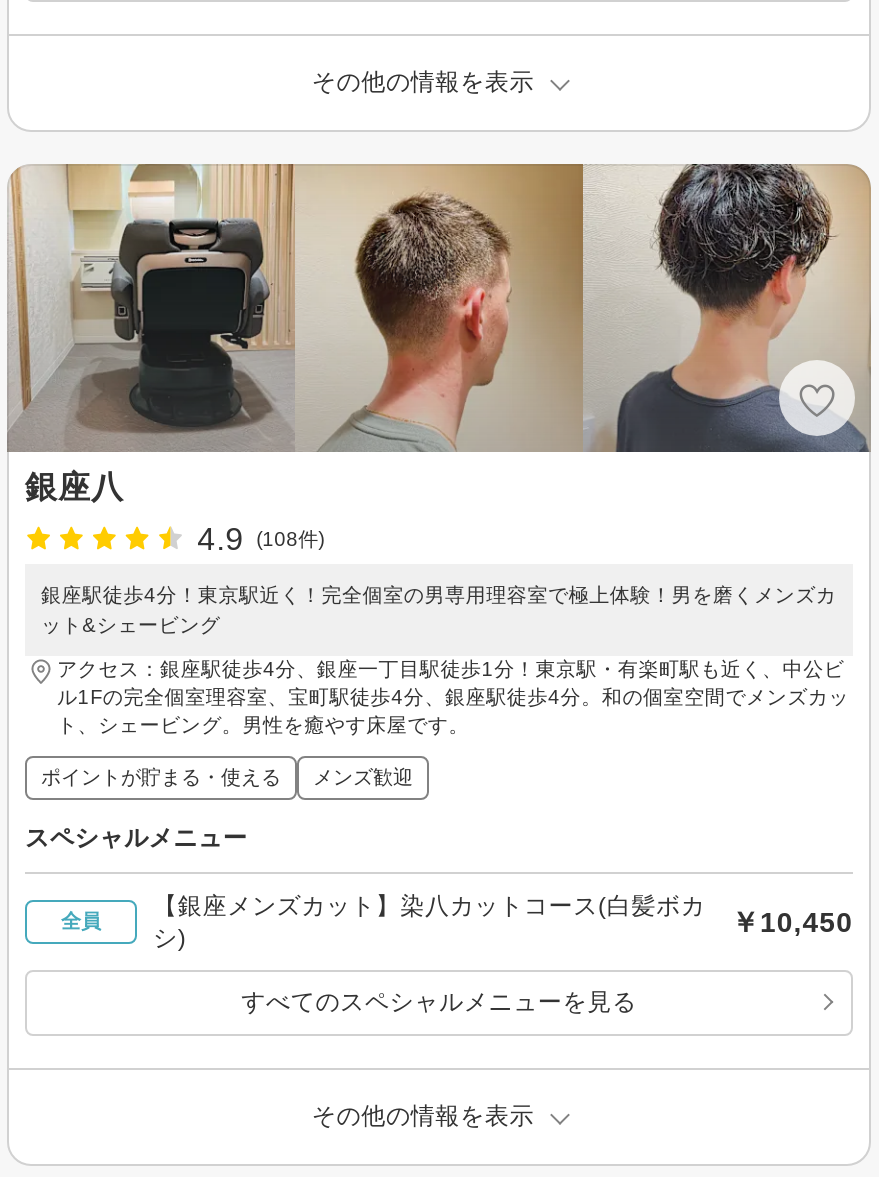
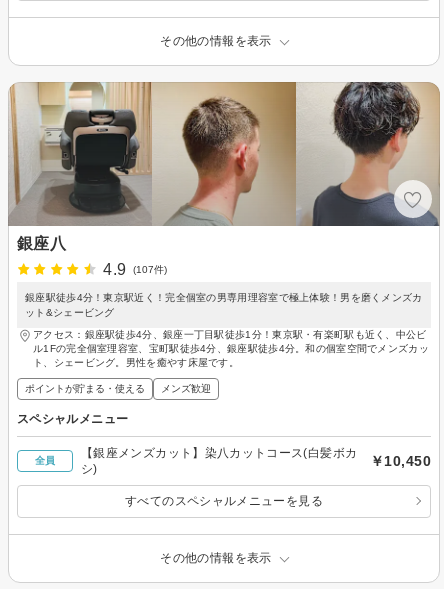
- 4.9 (108件)
+ 4.9 (107件)
